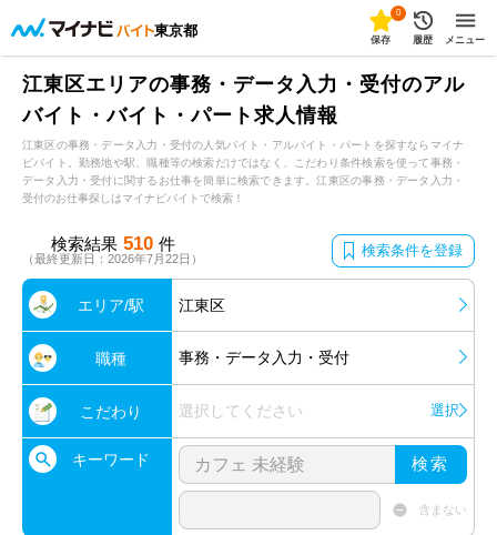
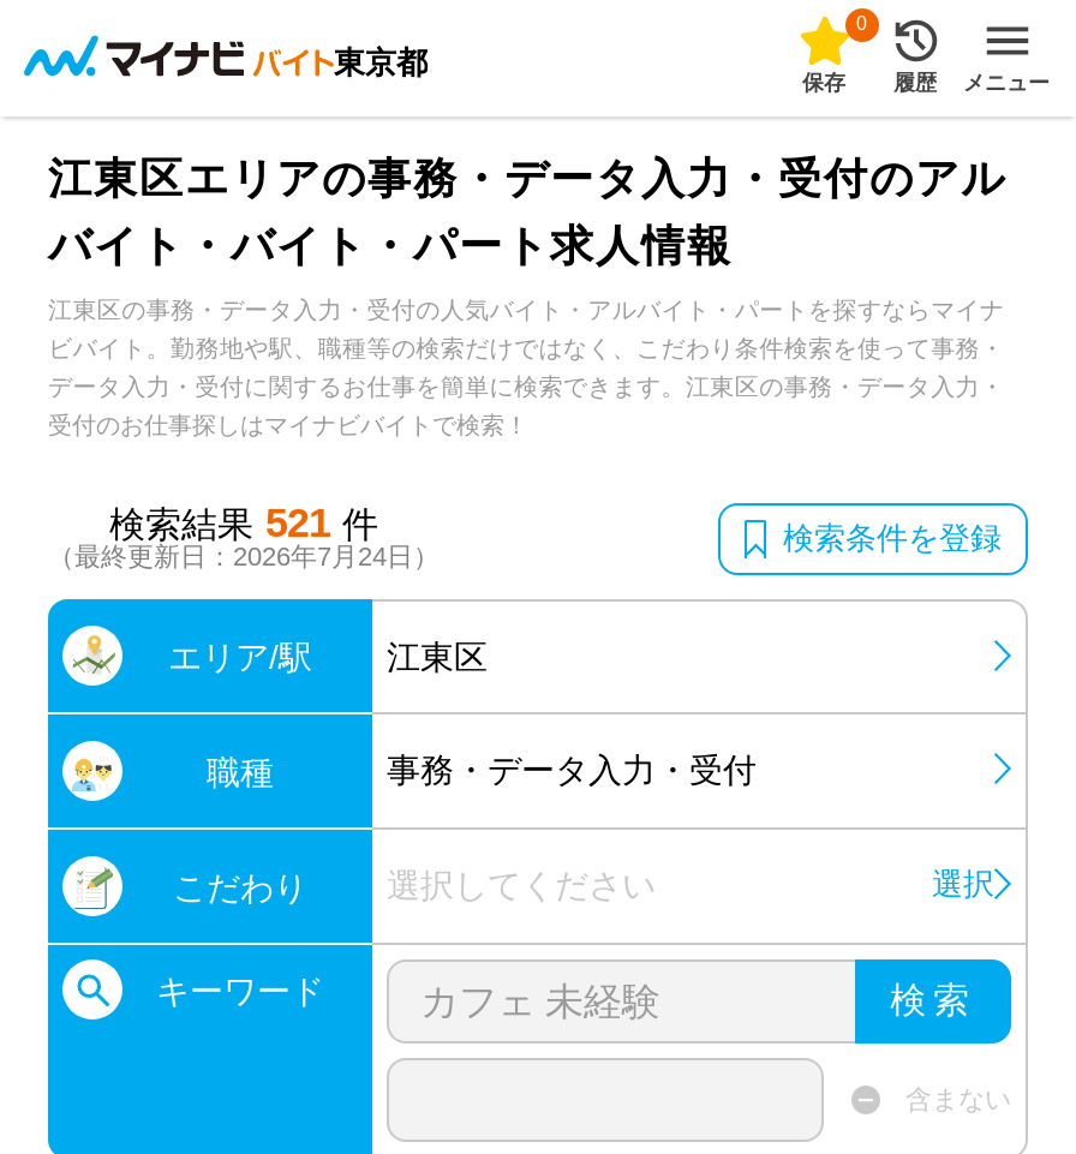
- 検索結果 510 件
+ 検索結果 521 件

- （最終更新日：2026年7月22日）
+ （最終更新日：2026年7月24日）
